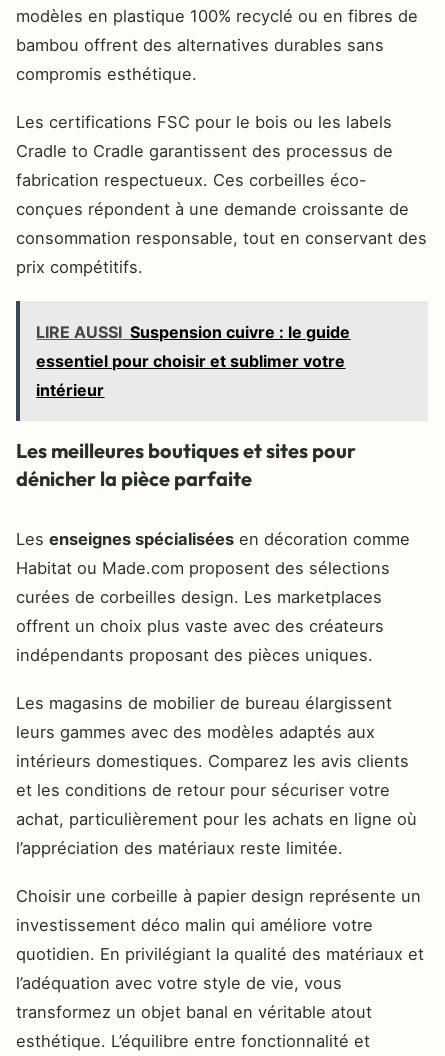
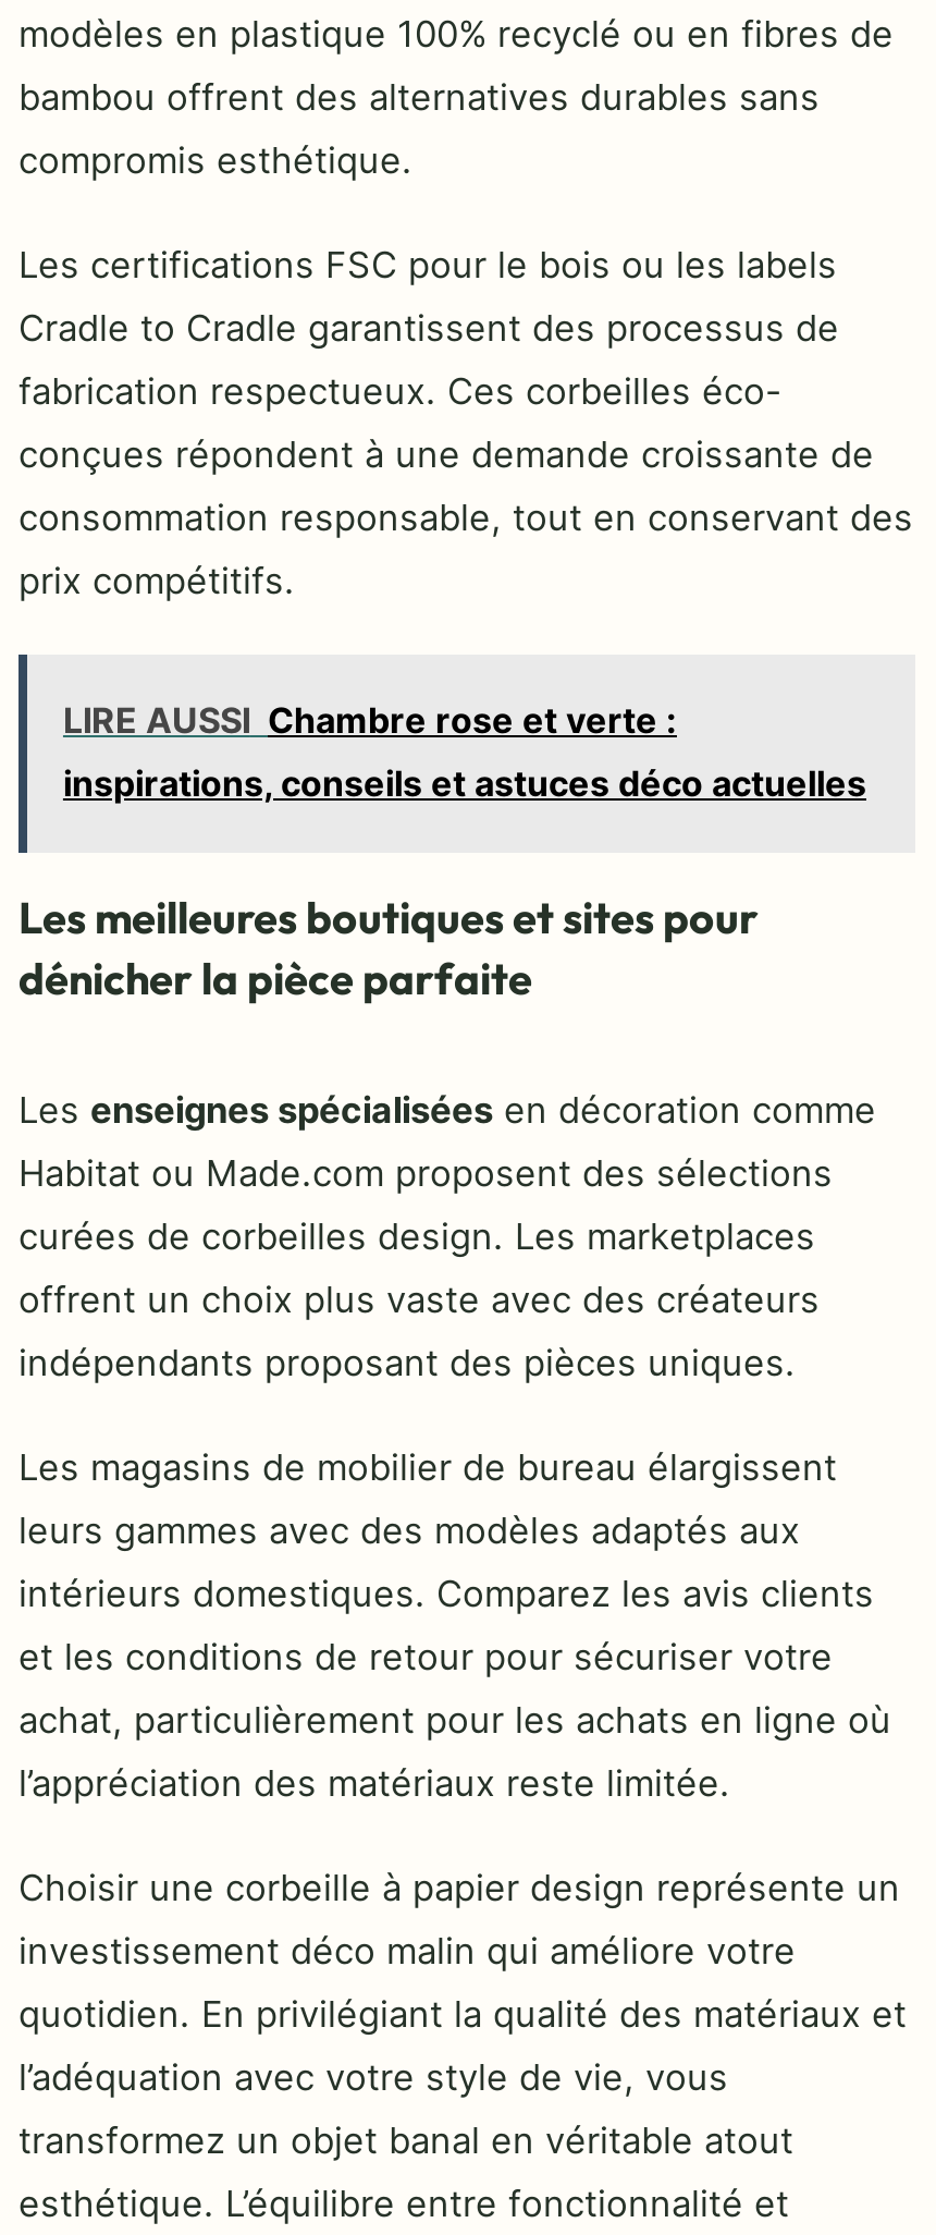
- LIRE AUSSI Suspension cuivre : le guide
- essentiel pour choisir et sublimer votre
- intérieur
+ LIRE AUSSI Chambre rose et verte :
+ inspirations, conseils et astuces déco actuelles
